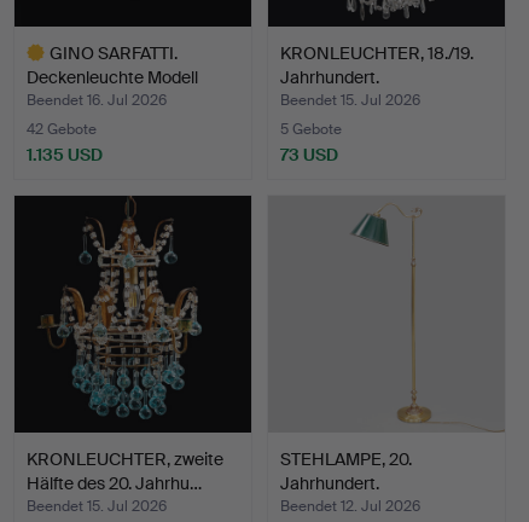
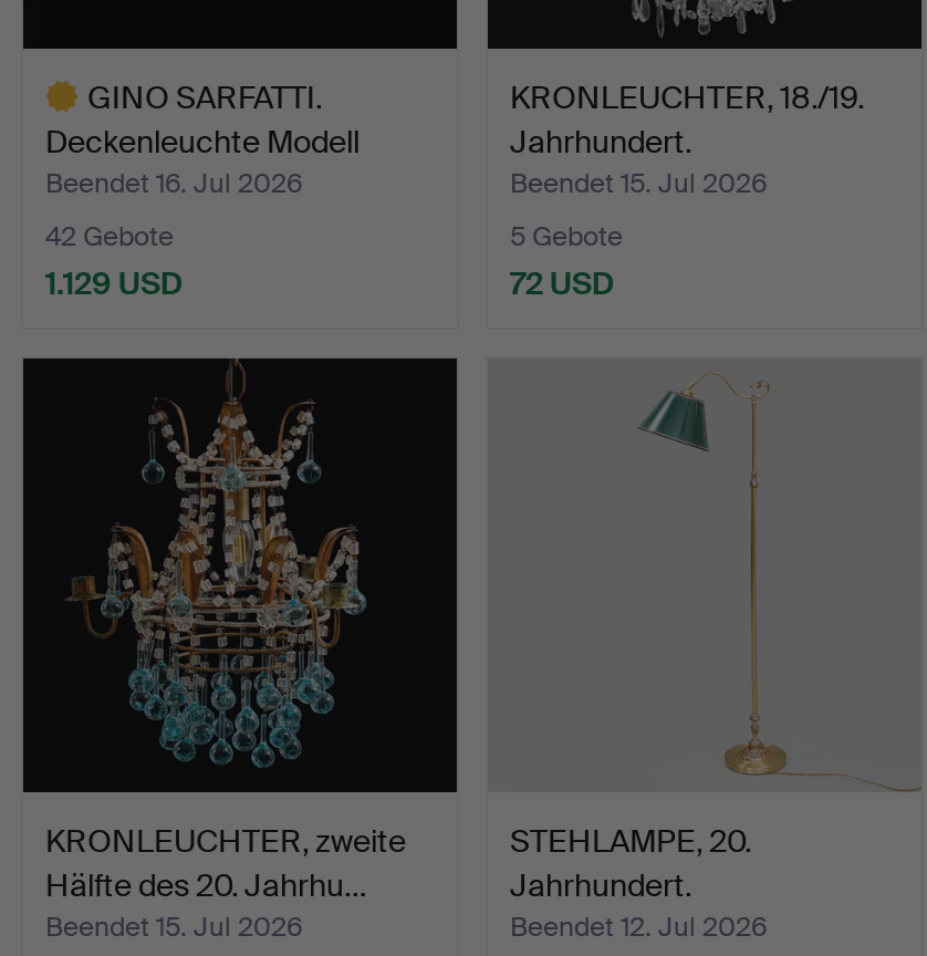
- 1.135 USD
+ 1.129 USD

- 73 USD
+ 72 USD
